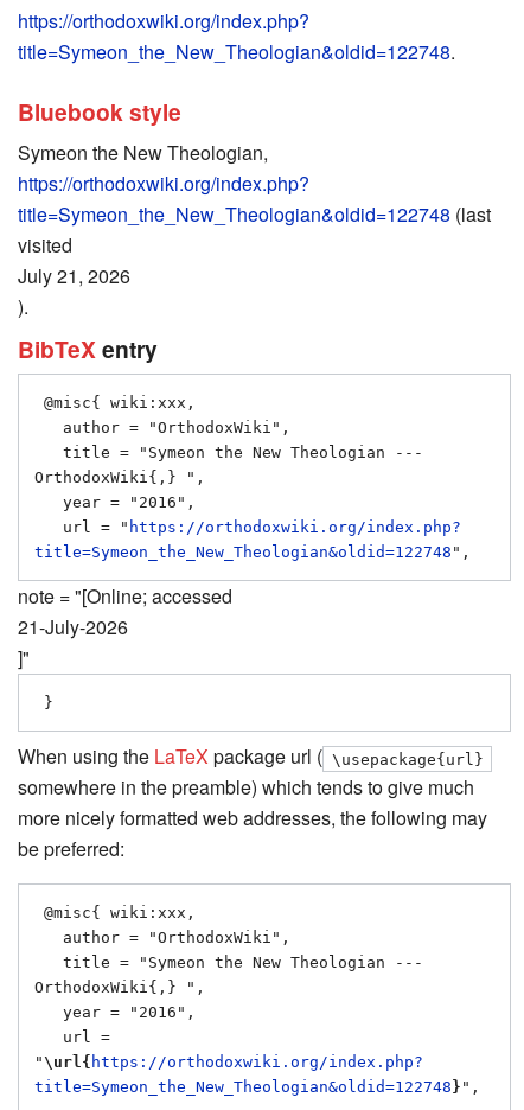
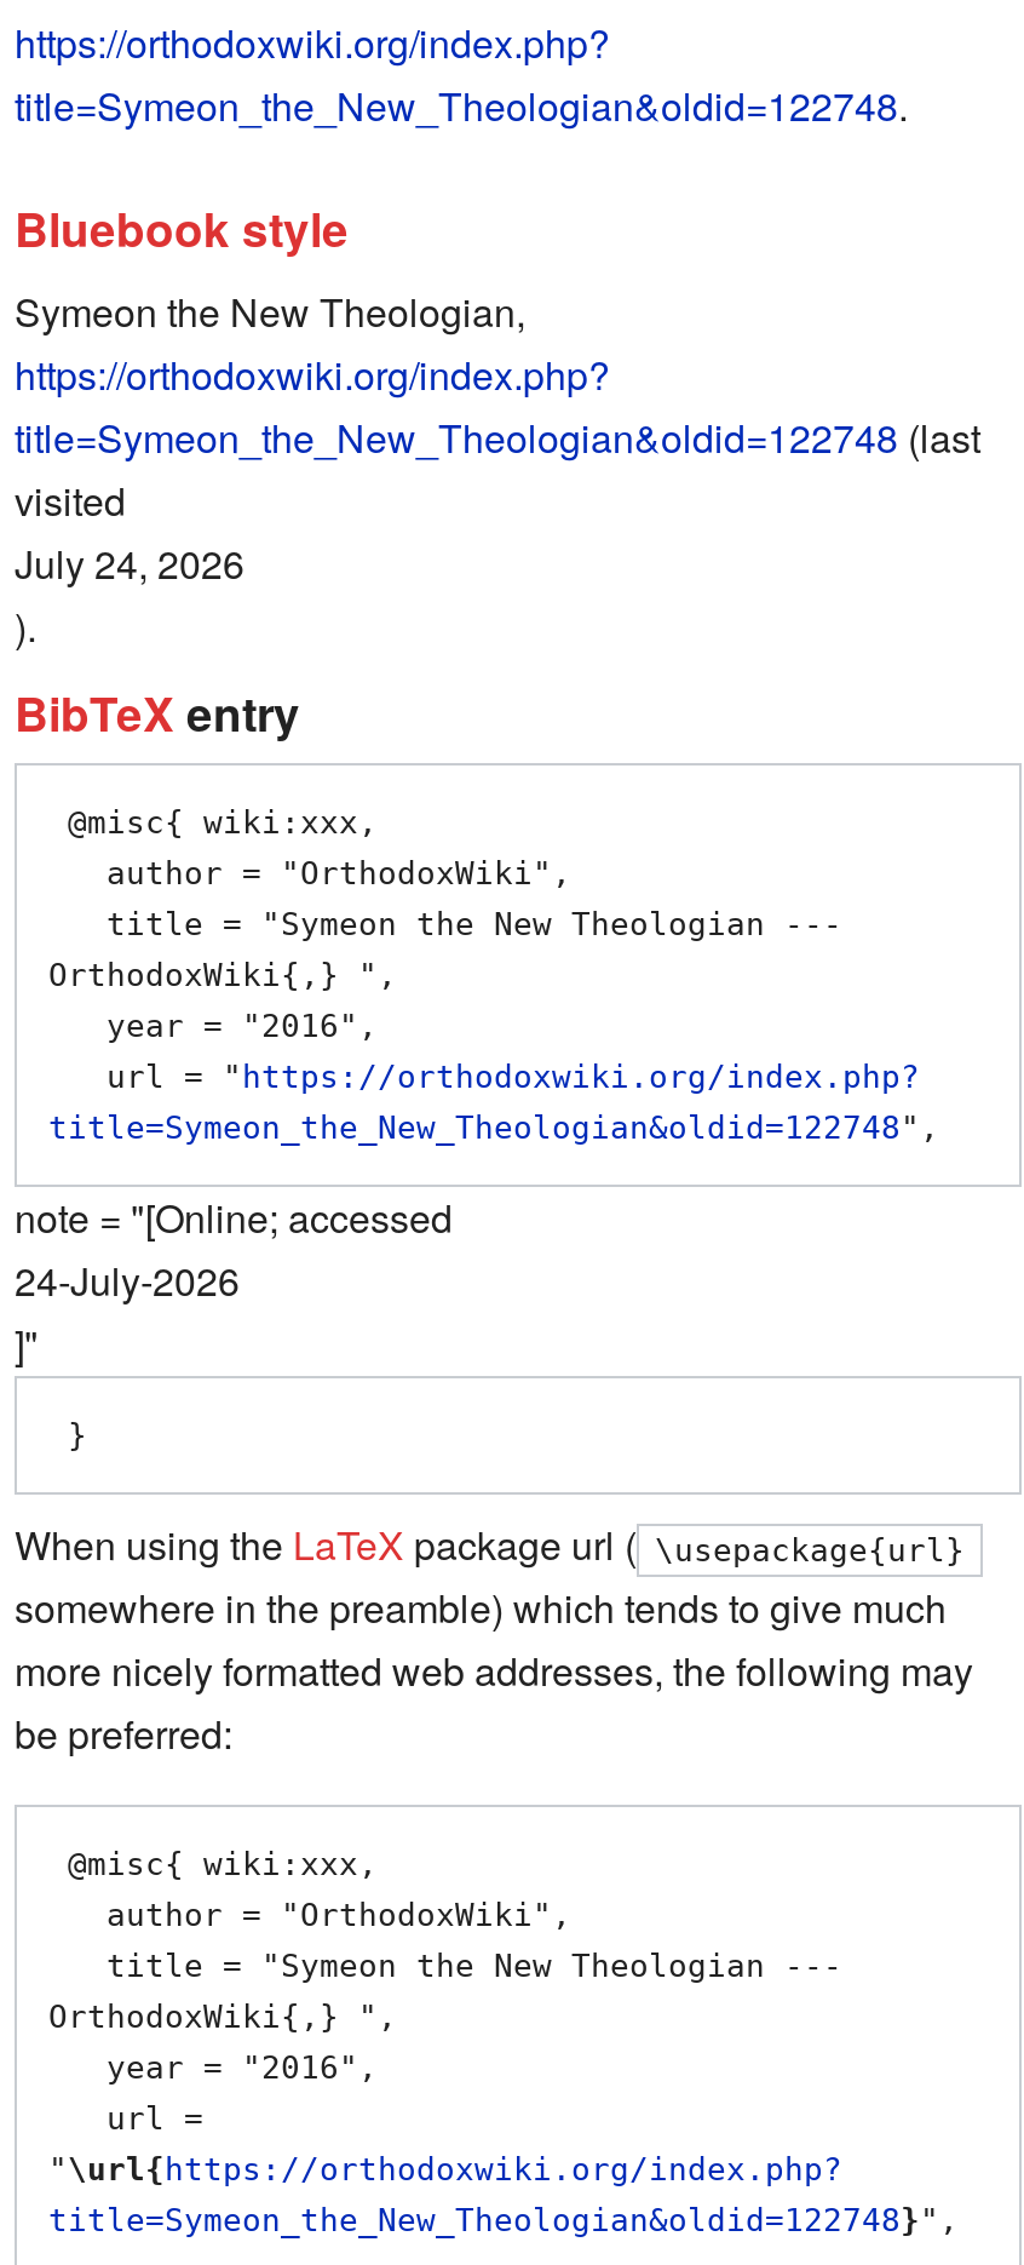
- July 21, 2026
+ July 24, 2026

- 21-July-2026
+ 24-July-2026
